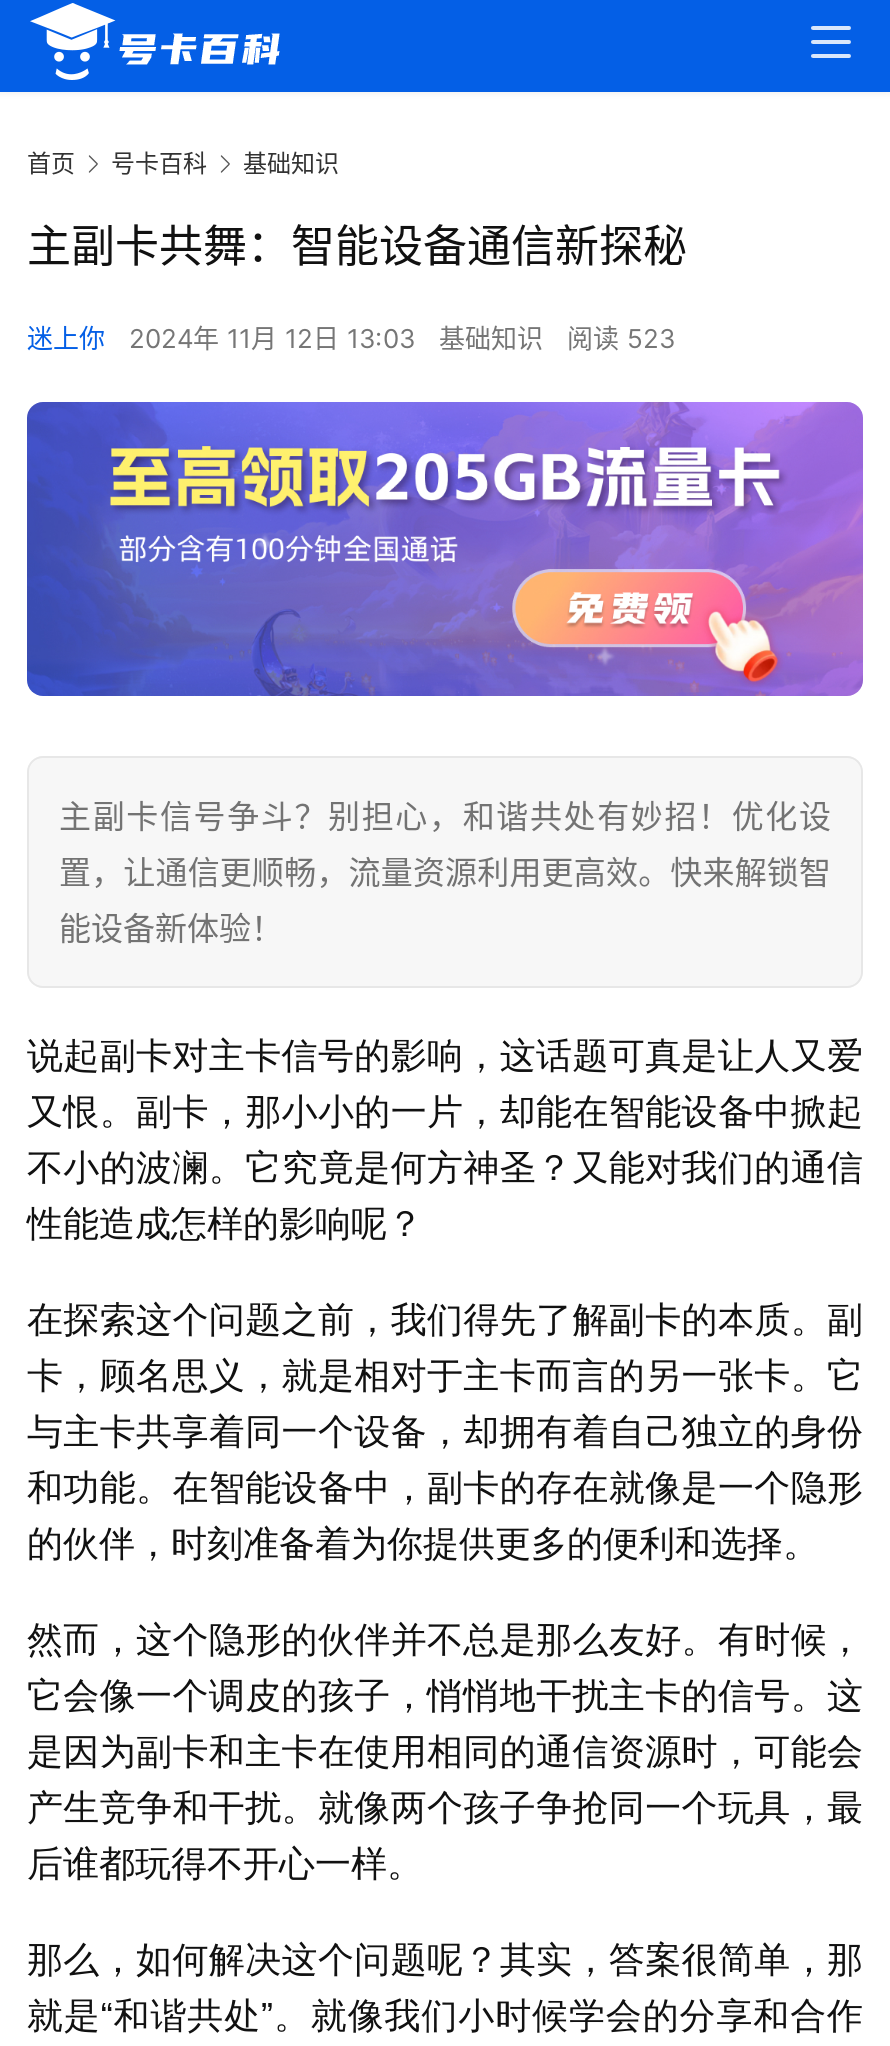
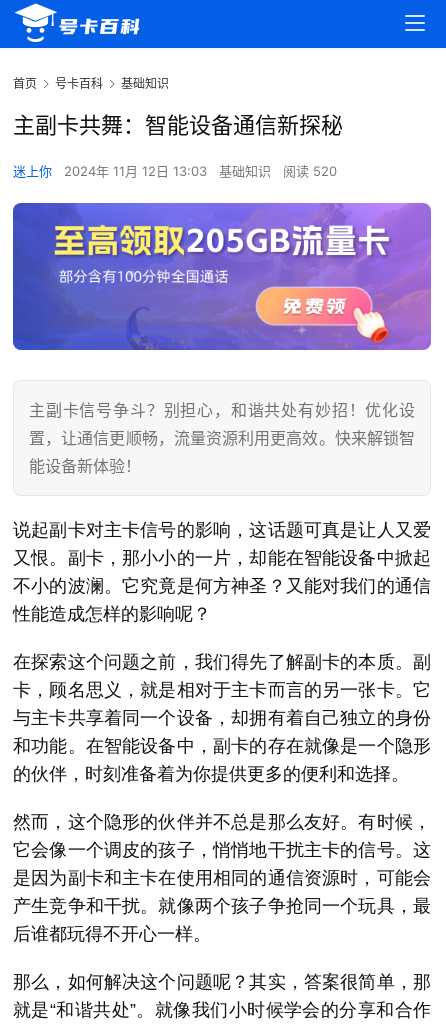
- 迷上你 2024年 11月 12日 13:03 基础知识 阅读 523
+ 迷上你 2024年 11月 12日 13:03 基础知识 阅读 520
